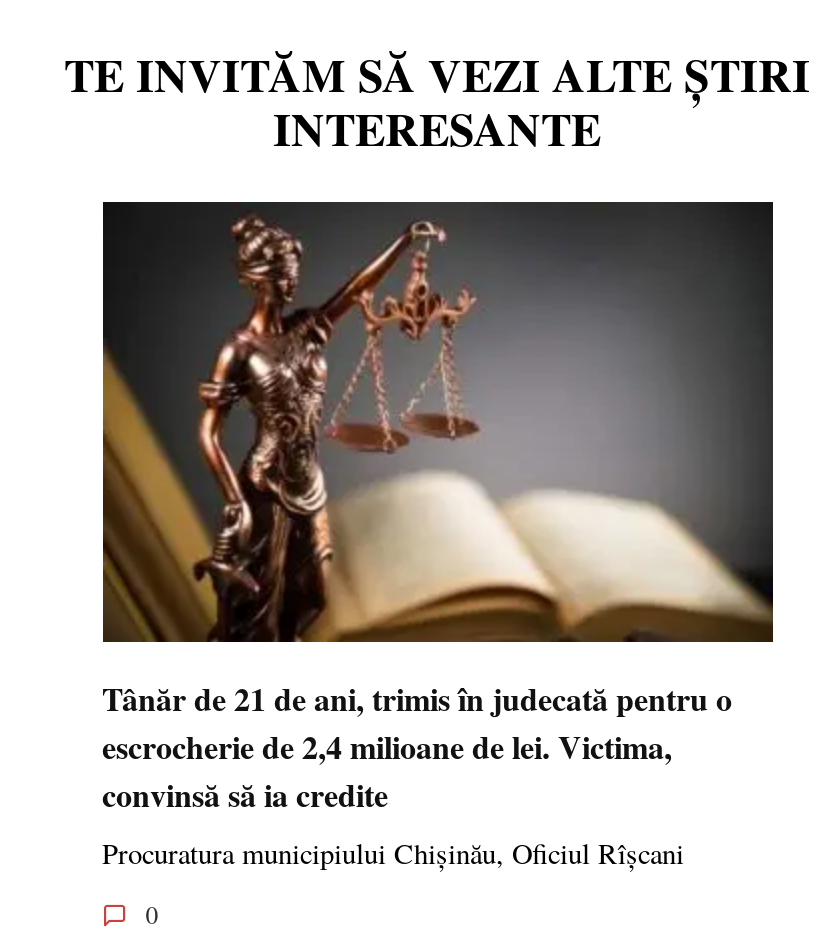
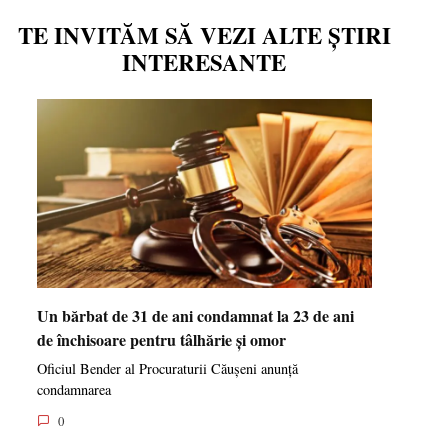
- [image]
- Tânăr de 21 de ani, trimis în judecată pentru o
- escrocherie de 2,4 milioane de lei. Victima,
- convinsă să ia credite
- Procuratura municipiului Chișinău, Oficiul Rîșcani
+ [image]
+ Un bărbat de 31 de ani condamnat la 23 de ani
+ de închisoare pentru tâlhărie și omor
+ Oficiul Bender al Procuraturii Căușeni anunță
+ condamnarea
